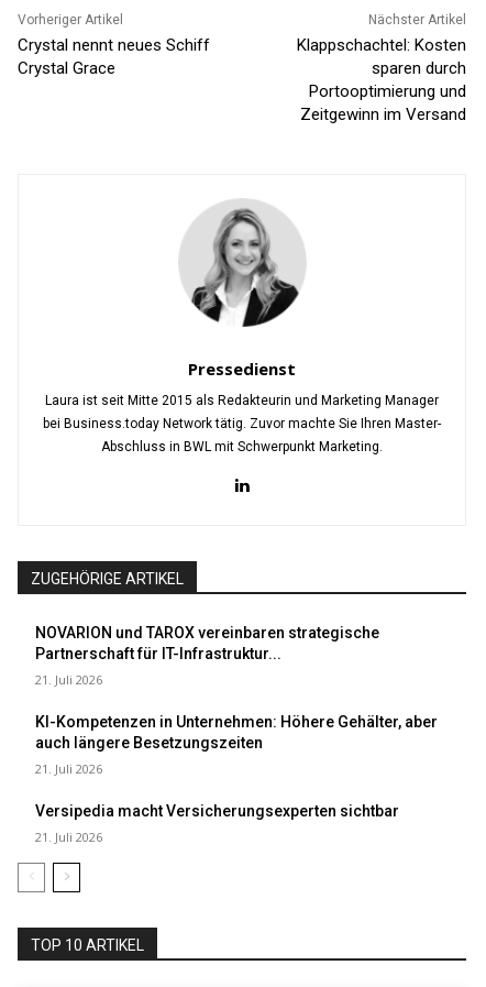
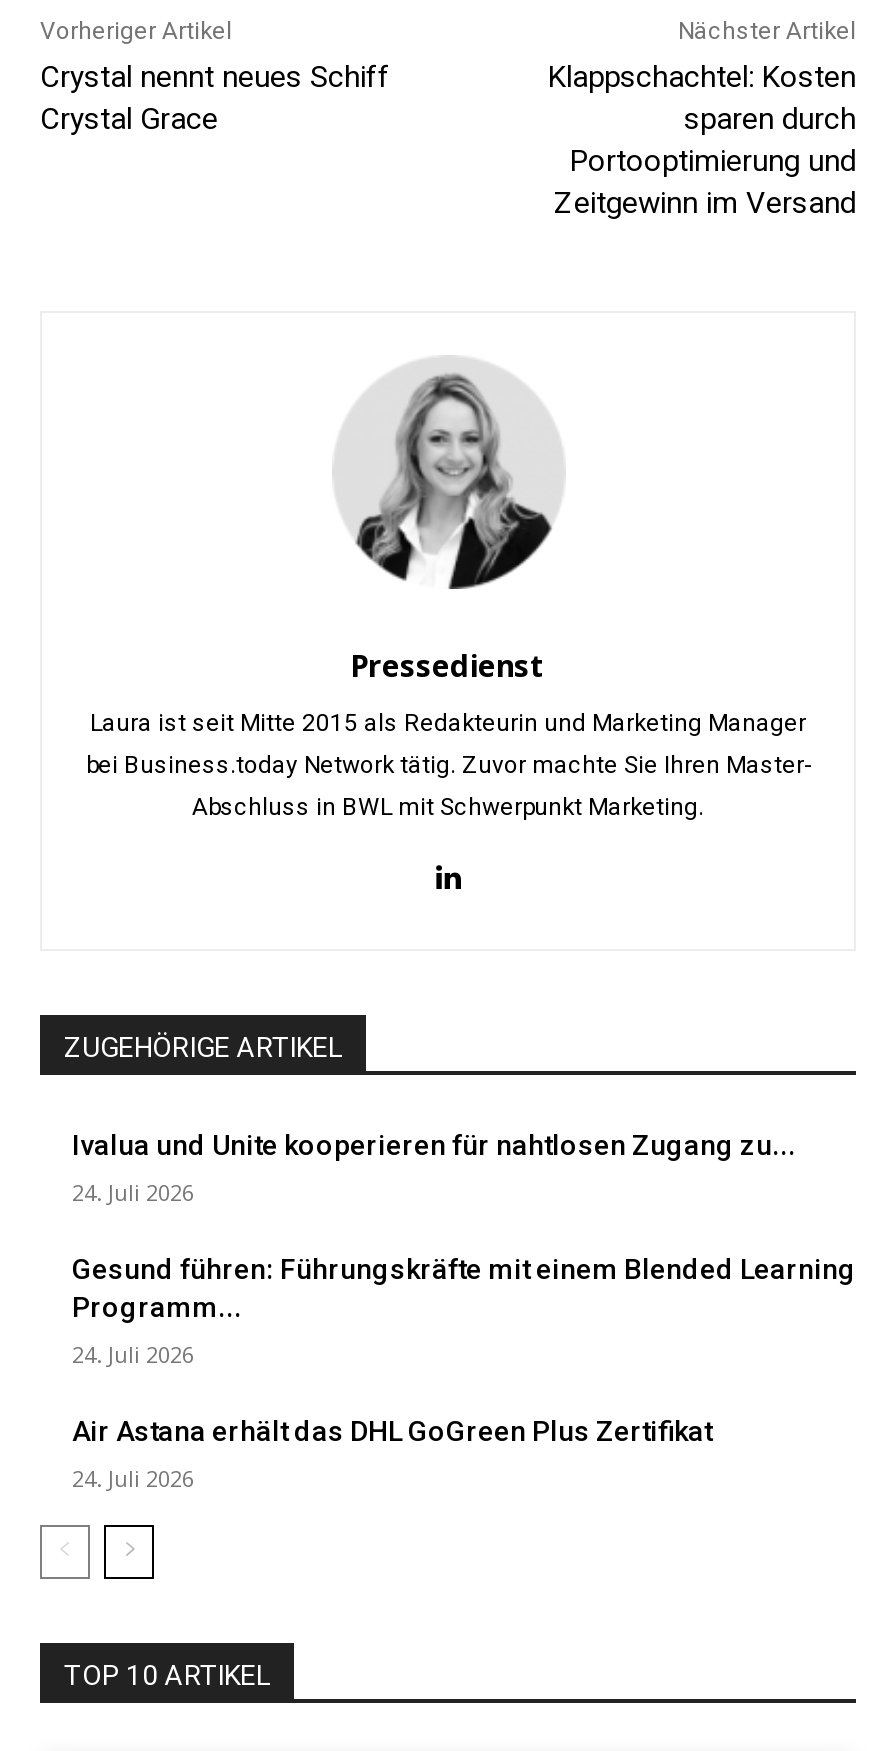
- NOVARION und TAROX vereinbaren strategische
- Partnerschaft für IT-Infrastruktur...
+ Ivalua und Unite kooperieren für nahtlosen Zugang zu...

- 21. Juli 2026
+ 24. Juli 2026

- KI-Kompetenzen in Unternehmen: Höhere Gehälter, aber
- auch längere Besetzungszeiten
+ Gesund führen: Führungskräfte mit einem Blended Learning
+ Programm...

- 21. Juli 2026
+ 24. Juli 2026

- Versipedia macht Versicherungsexperten sichtbar
+ Air Astana erhält das DHL GoGreen Plus Zertifikat

- 21. Juli 2026
+ 24. Juli 2026
